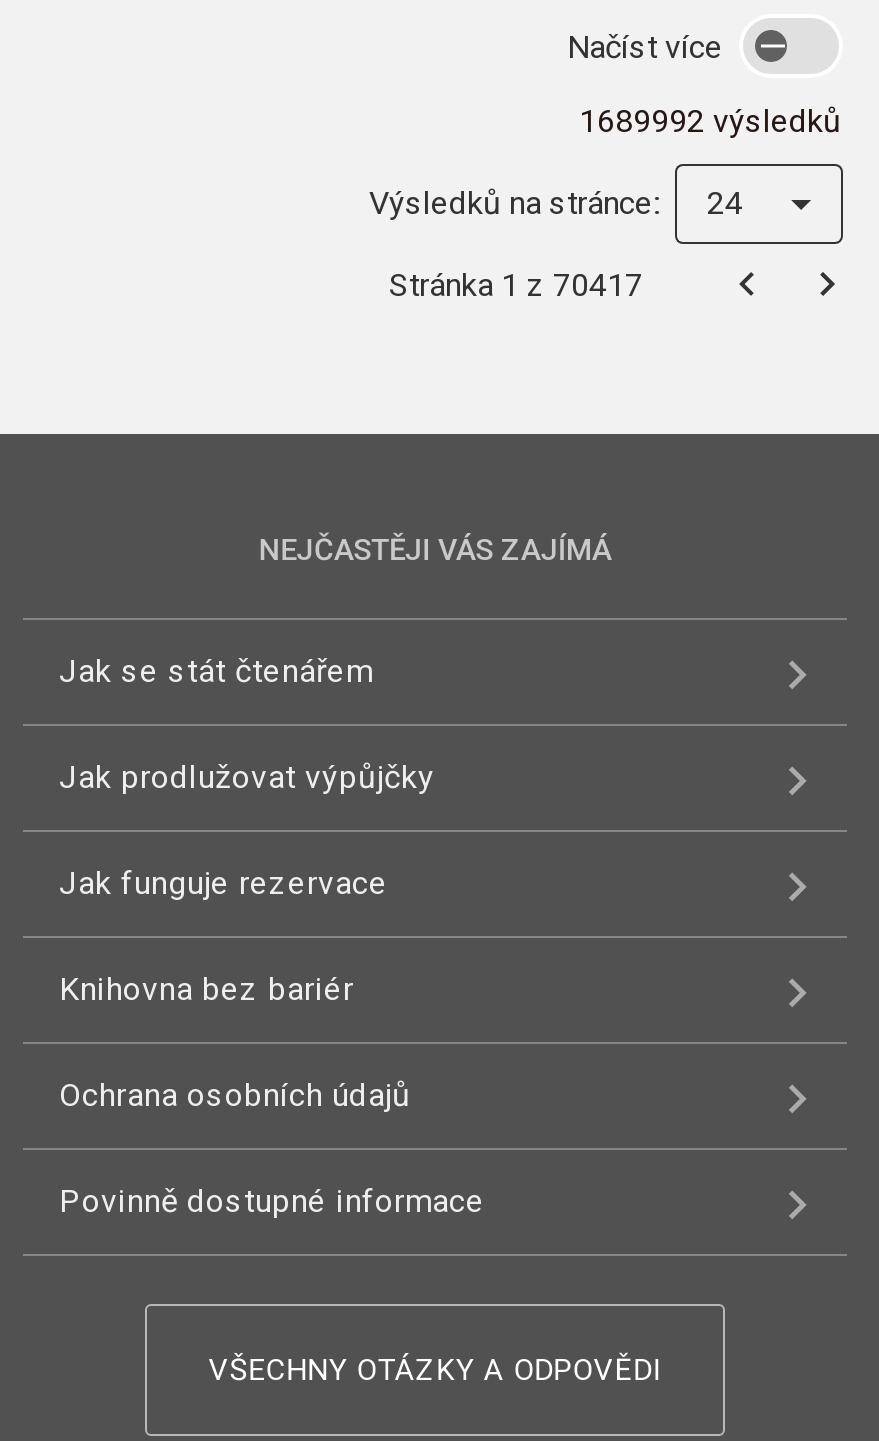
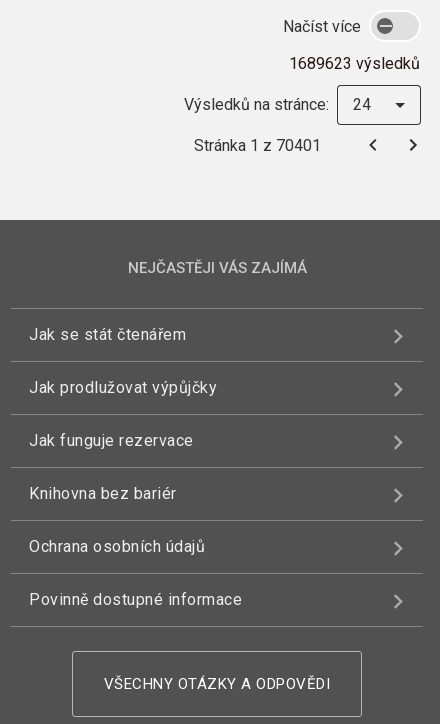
- 1689992 výsledků
+ 1689623 výsledků

- Stránka 1 z 70417
+ Stránka 1 z 70401
